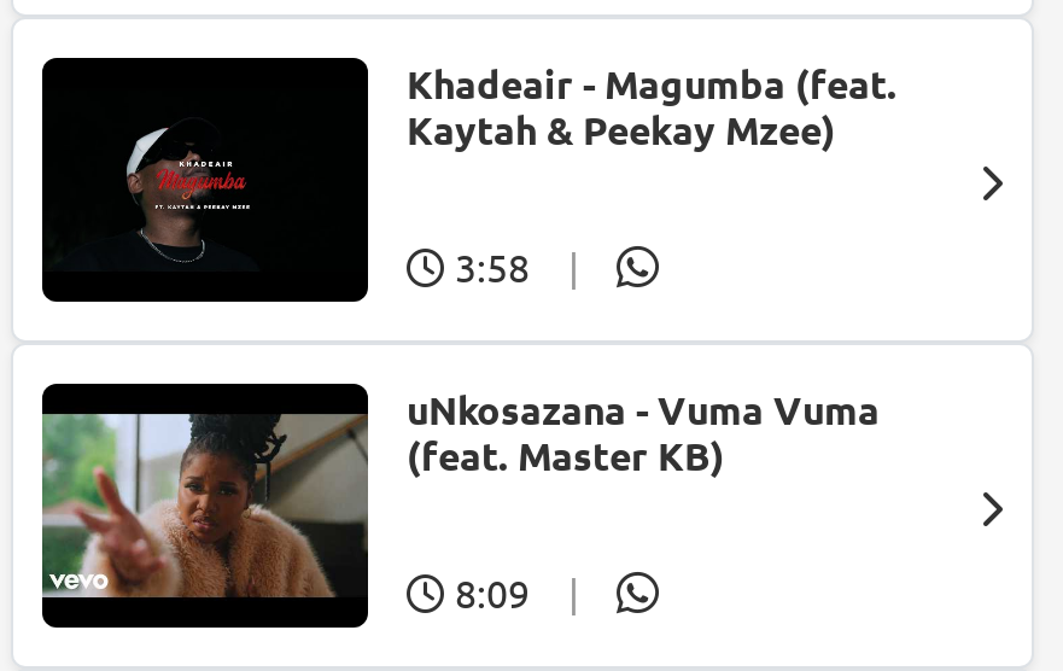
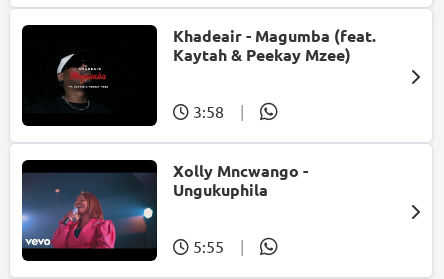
- [image]
- uNkosazana - Vuma Vuma
- (feat. Master KB)
+ [image]
+ Xolly Mncwango -
+ Ungukuphila

- 8:09
+ 5:55
